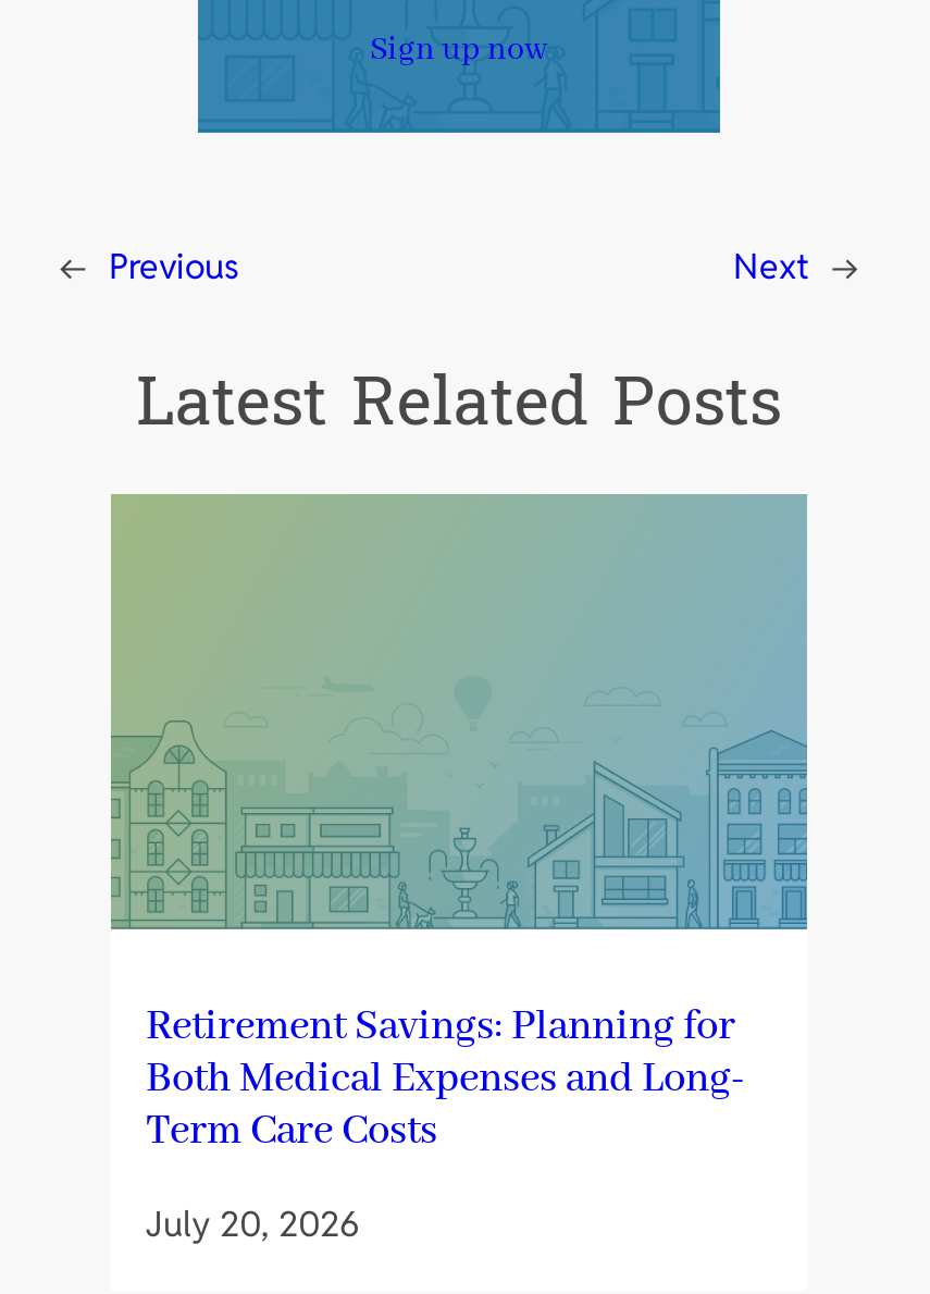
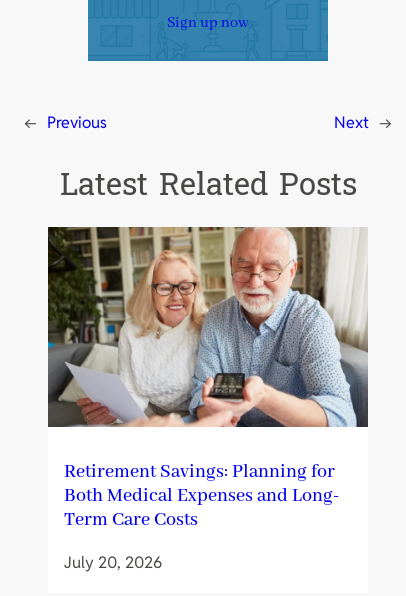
- [image]
+ [image]
